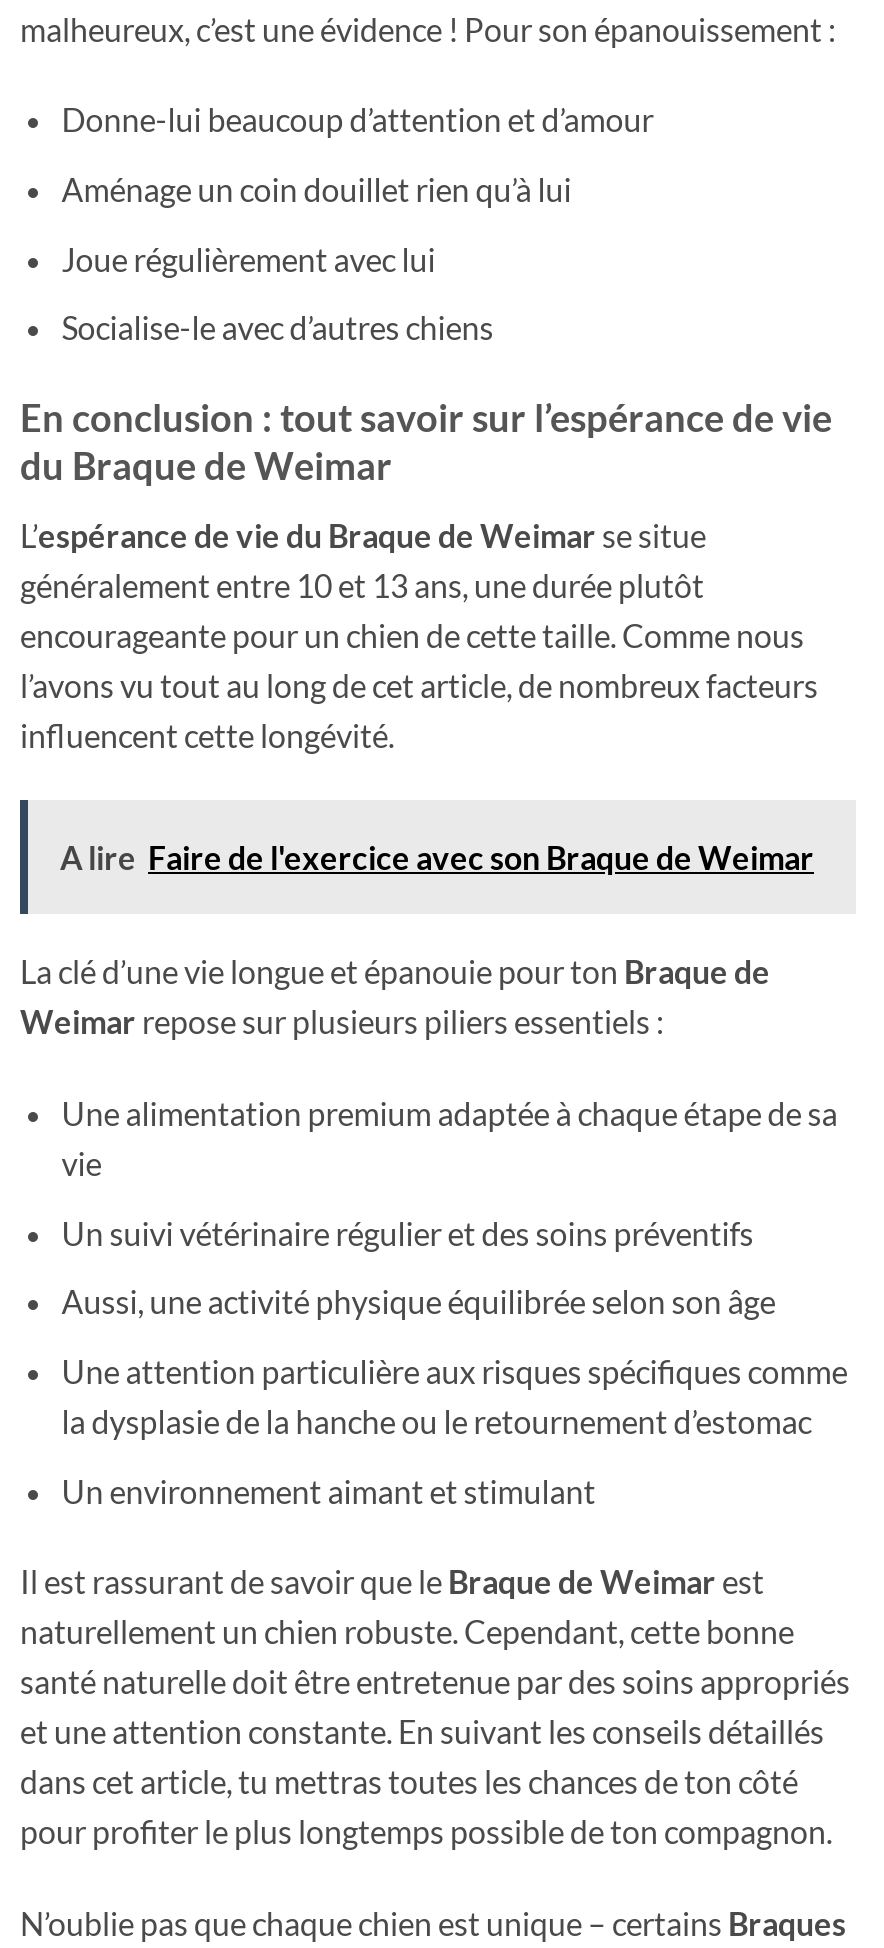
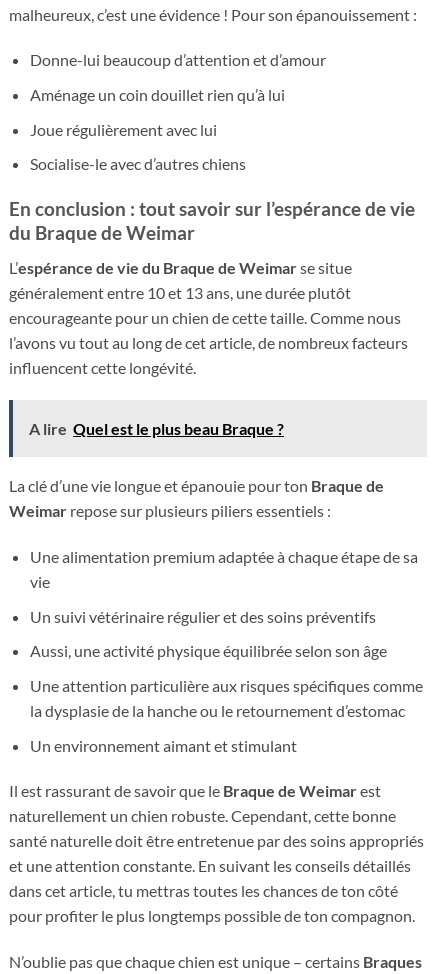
- A lire Faire de l'exercice avec son Braque de Weimar
+ A lire Quel est le plus beau Braque ?
